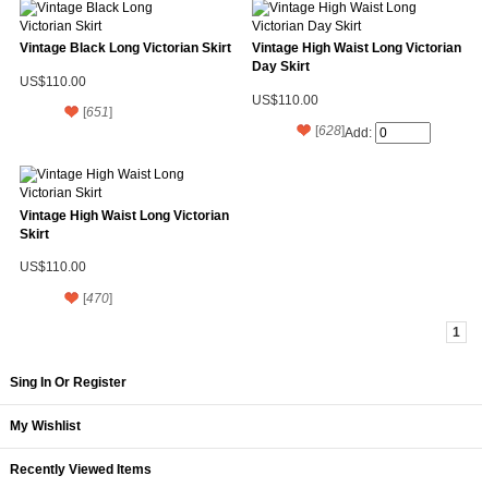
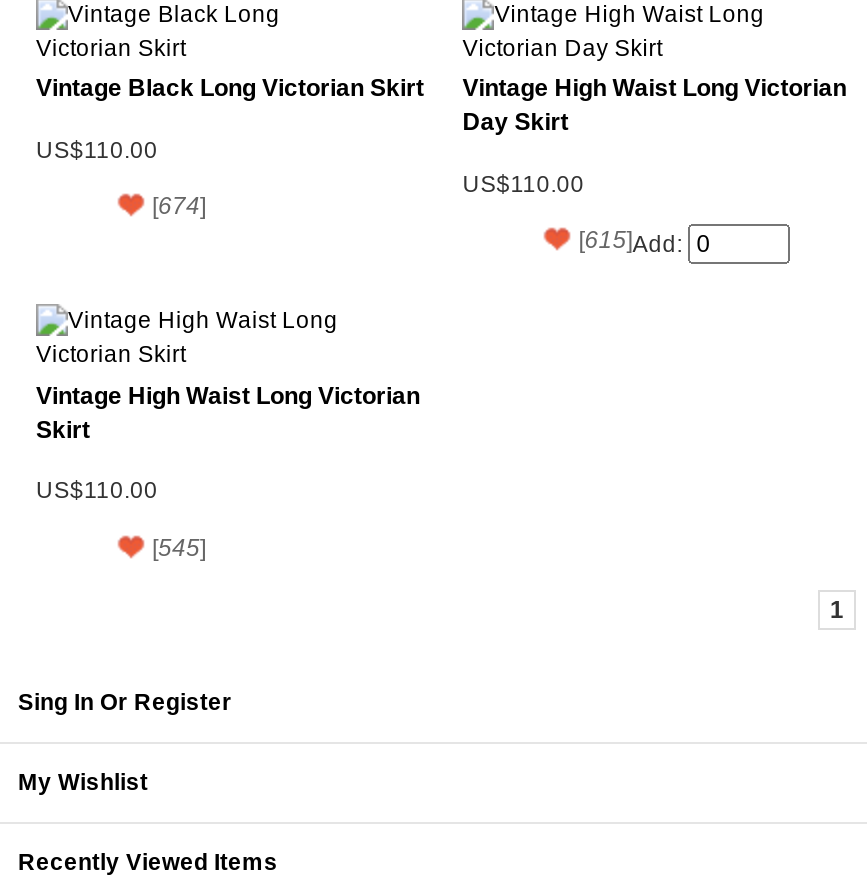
- [651]
+ [674]

- [628]Add:
+ [615]Add:

- [470]
+ [545]
